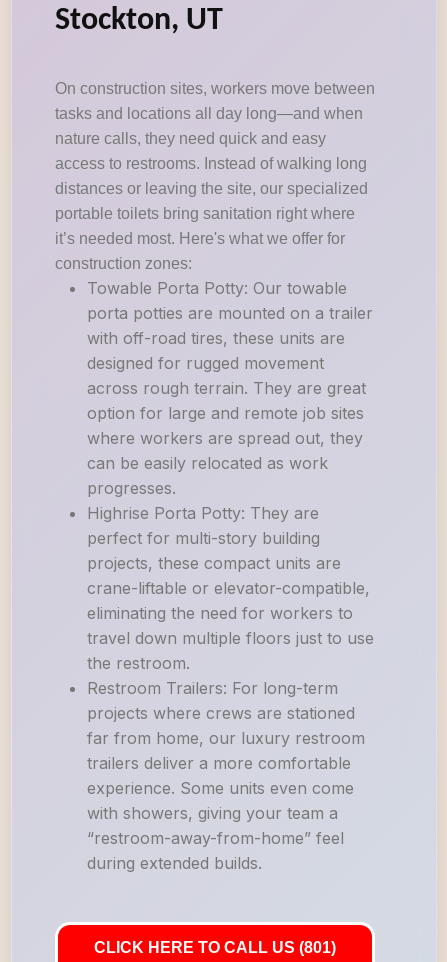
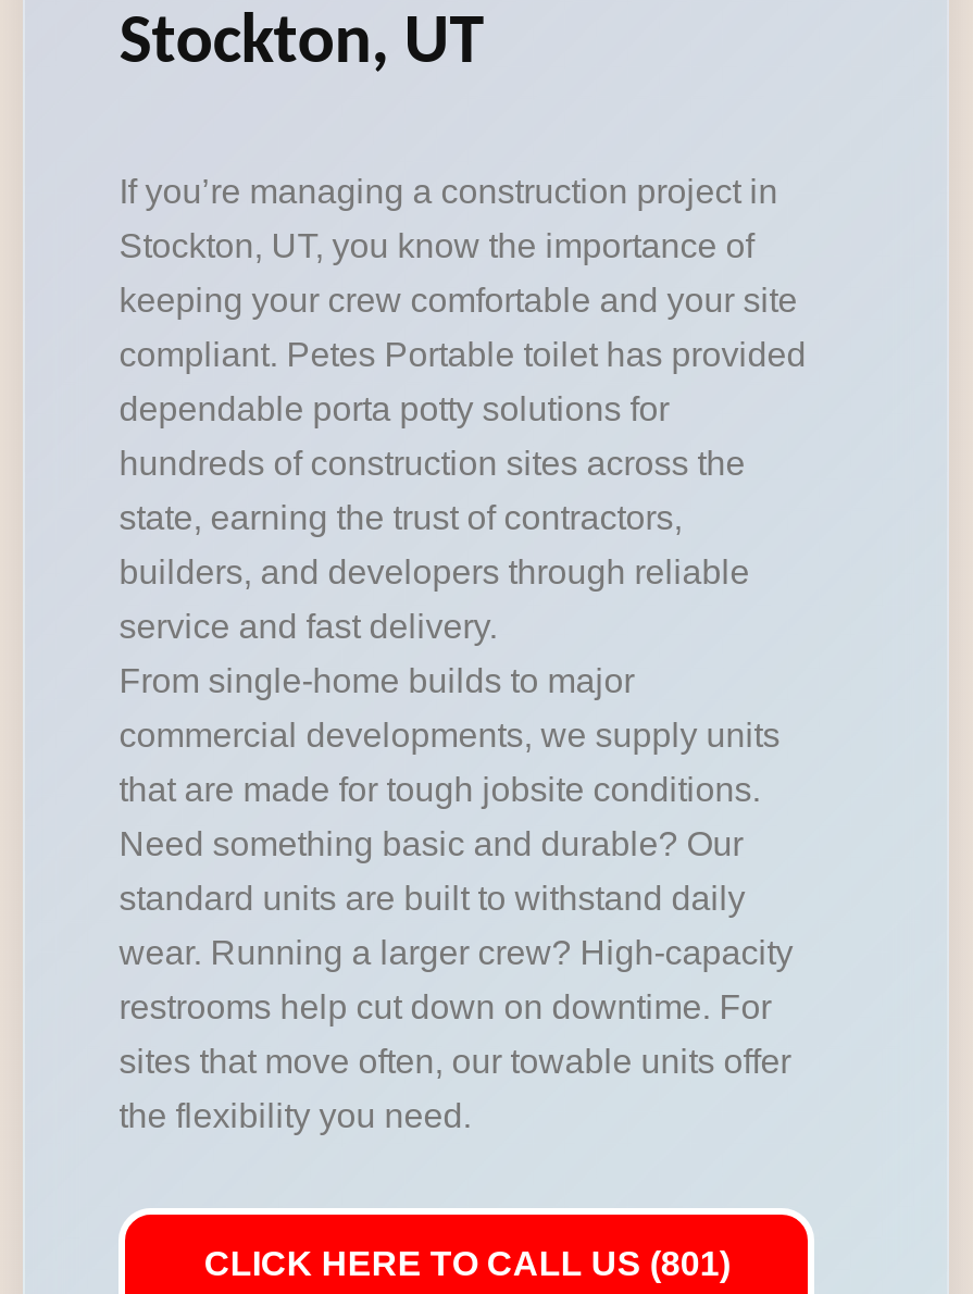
- On construction sites, workers move between
- tasks and locations all day long—and when
- nature calls, they need quick and easy
- access to restrooms. Instead of walking long
- distances or leaving the site, our specialized
- portable toilets bring sanitation right where
- it’s needed most. Here's what we offer for
- construction zones:
- Towable Porta Potty: Our towable
- porta potties are mounted on a trailer
- with off-road tires, these units are
- designed for rugged movement
- across rough terrain. They are great
- option for large and remote job sites
- where workers are spread out, they
- can be easily relocated as work
- progresses.
- Highrise Porta Potty: They are
- perfect for multi-story building
- projects, these compact units are
- crane-liftable or elevator-compatible,
- eliminating the need for workers to
- travel down multiple floors just to use
- the restroom.
- Restroom Trailers: For long-term
- projects where crews are stationed
- far from home, our luxury restroom
- trailers deliver a more comfortable
- experience. Some units even come
- with showers, giving your team a
- “restroom-away-from-home” feel
- during extended builds.
+ If you’re managing a construction project in
+ Stockton, UT, you know the importance of
+ keeping your crew comfortable and your site
+ compliant. Petes Portable toilet has provided
+ dependable porta potty solutions for
+ hundreds of construction sites across the
+ state, earning the trust of contractors,
+ builders, and developers through reliable
+ service and fast delivery.
+ From single-home builds to major
+ commercial developments, we supply units
+ that are made for tough jobsite conditions.
+ Need something basic and durable? Our
+ standard units are built to withstand daily
+ wear. Running a larger crew? High-capacity
+ restrooms help cut down on downtime. For
+ sites that move often, our towable units offer
+ the flexibility you need.
